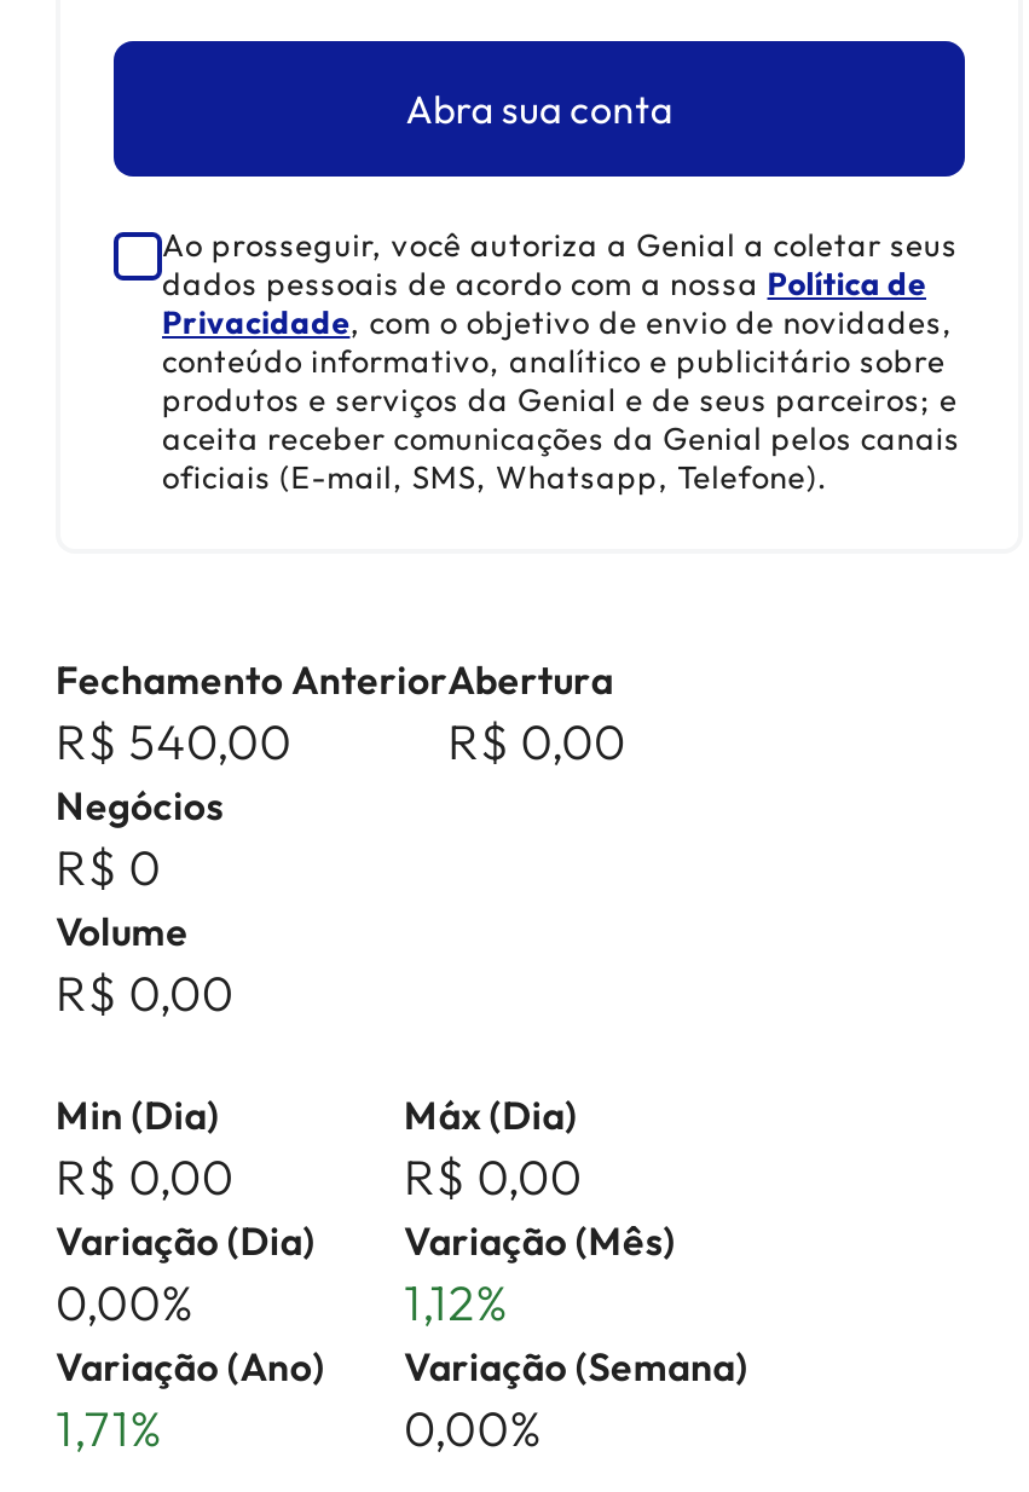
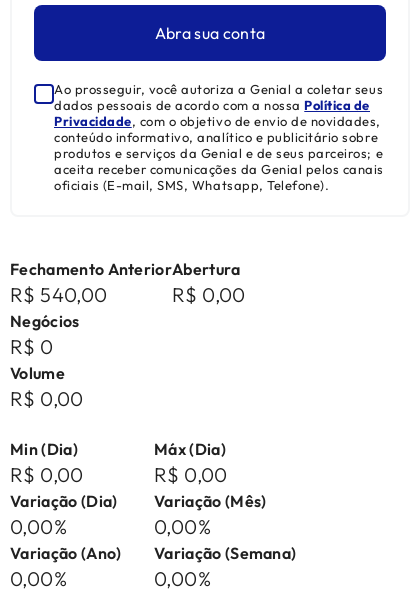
- 1,12%
+ 0,00%

- 1,71%
+ 0,00%
